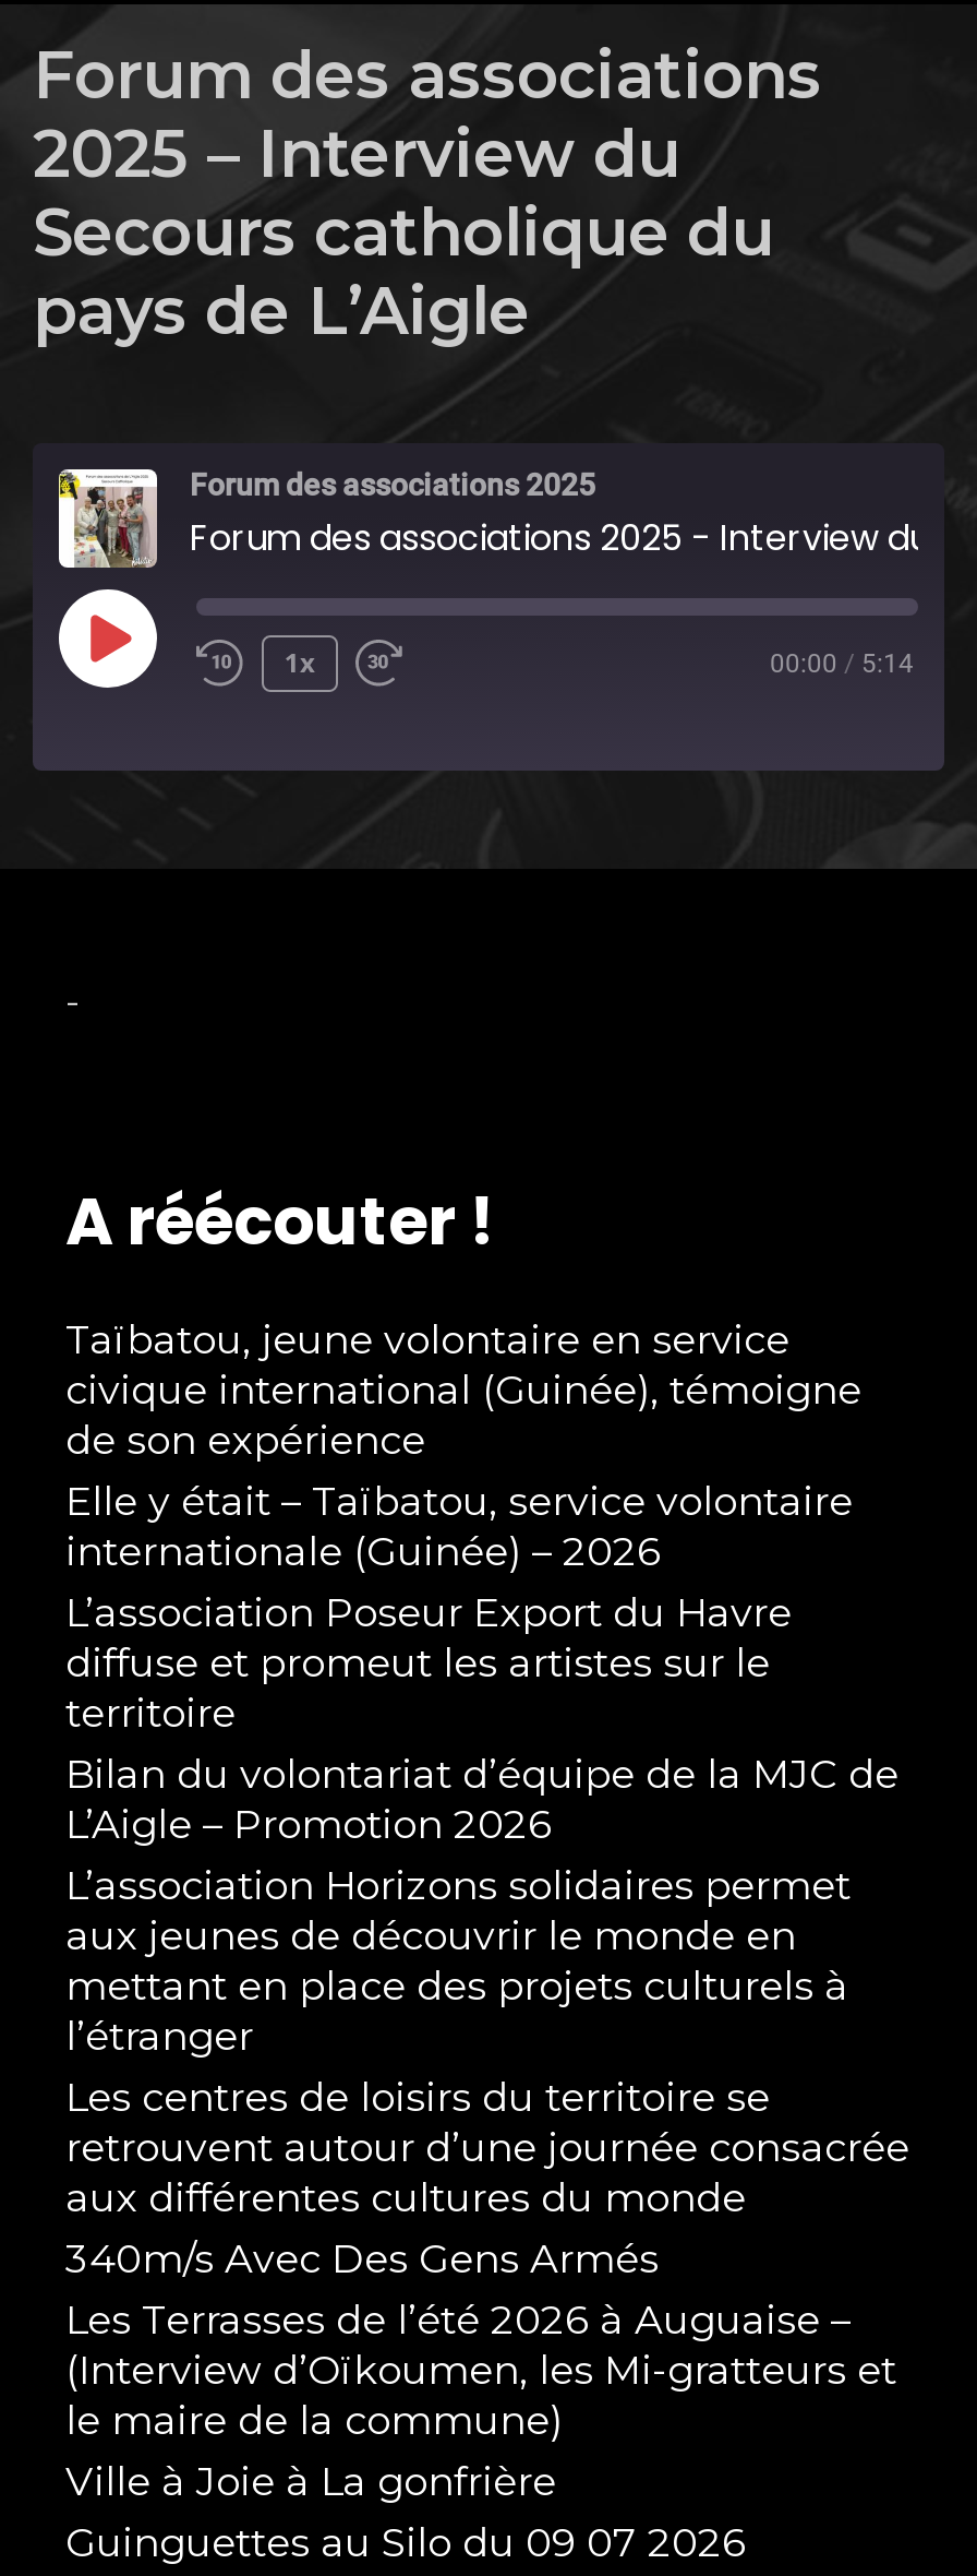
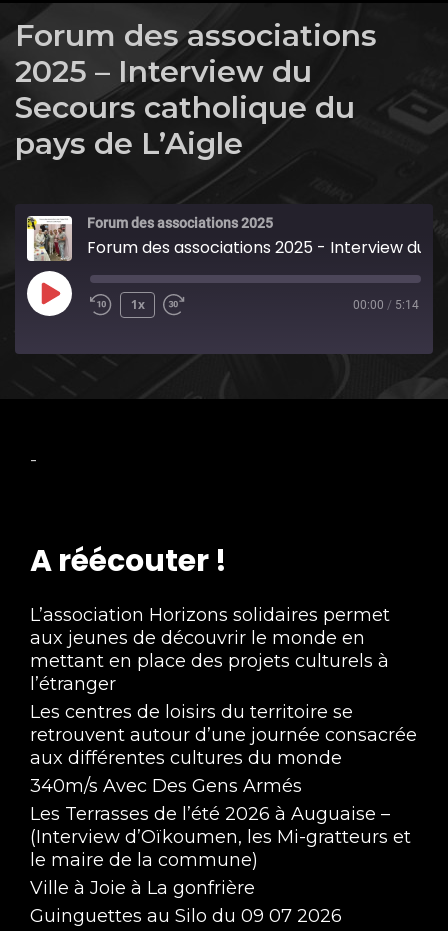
- Taïbatou, jeune volontaire en service
- civique international (Guinée), témoigne
- de son expérience
- Elle y était – Taïbatou, service volontaire
- internationale (Guinée) – 2026
- L’association Poseur Export du Havre
- diffuse et promeut les artistes sur le
- territoire
- Bilan du volontariat d’équipe de la MJC de
- L’Aigle – Promotion 2026
